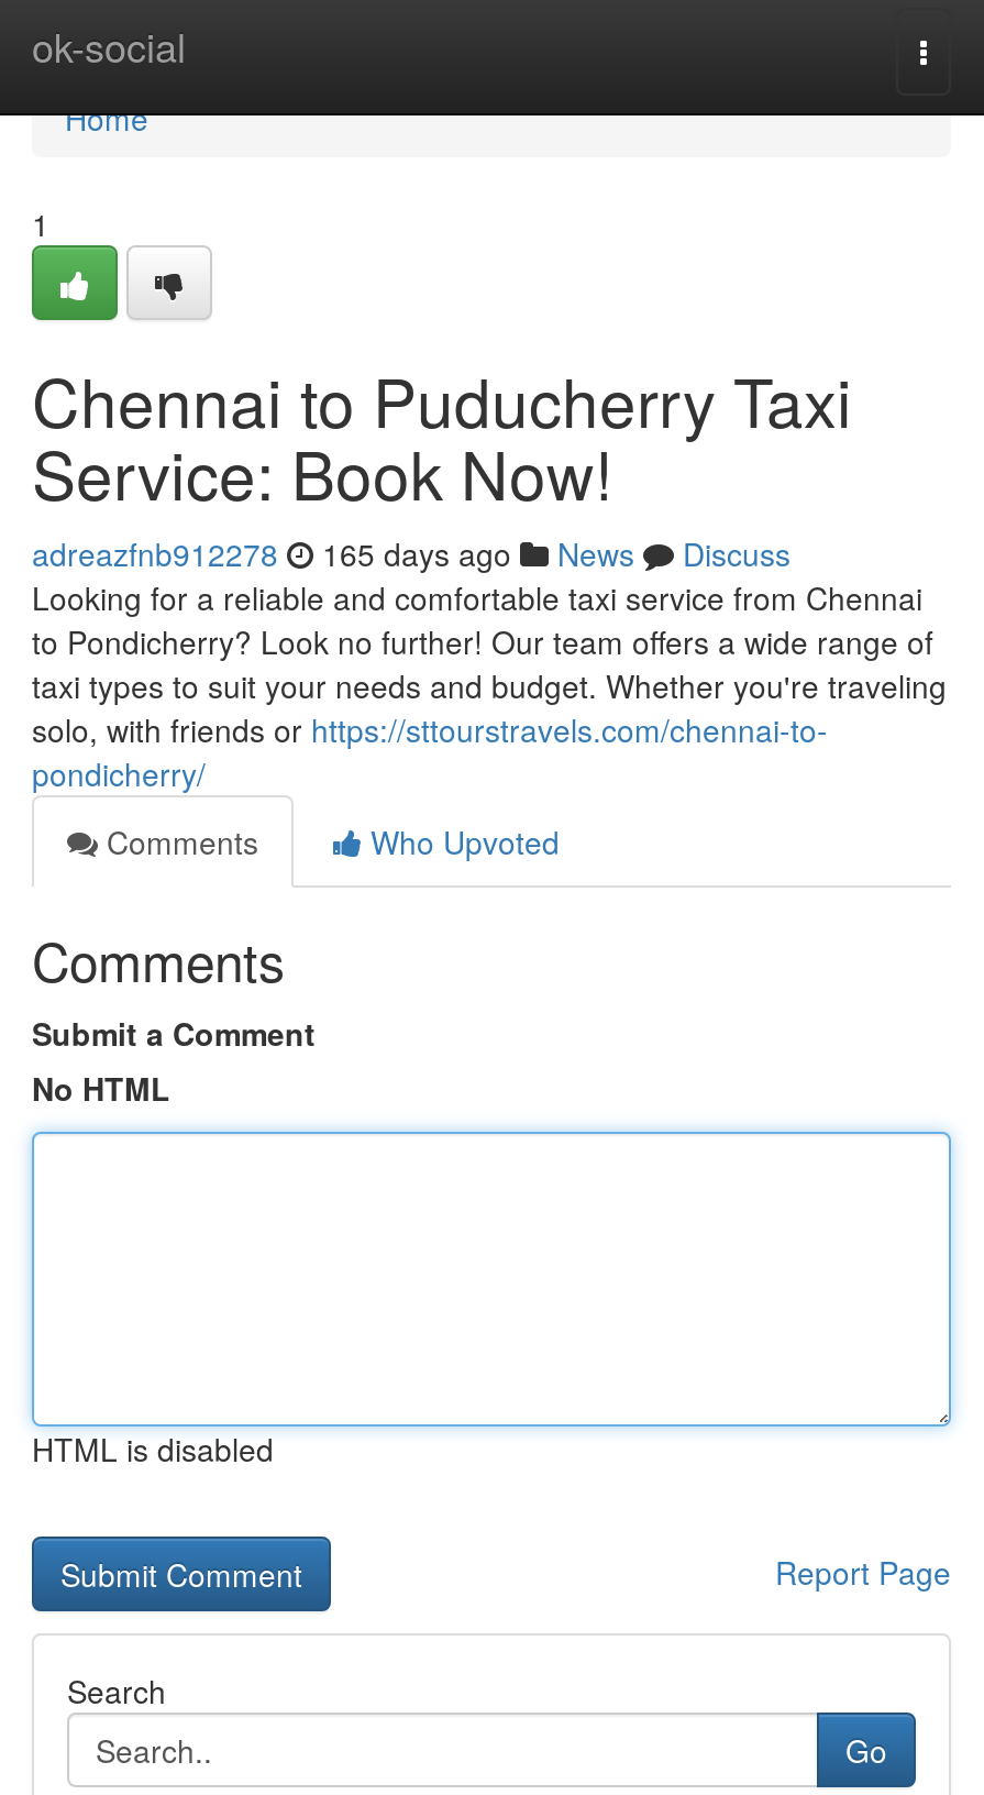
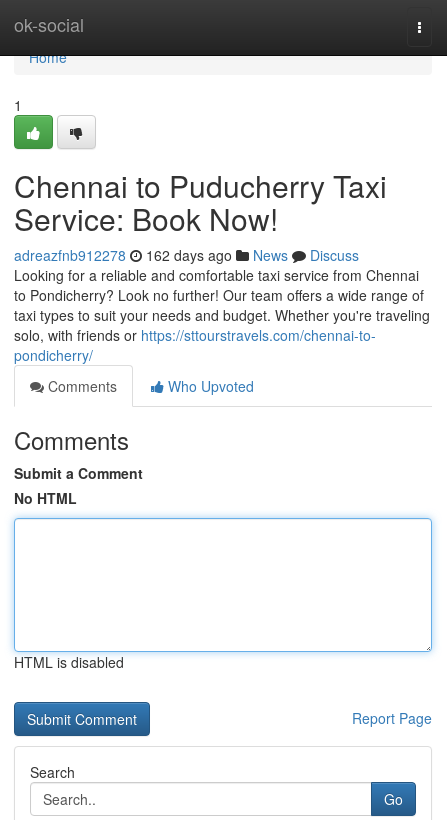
- adreazfnb912278 165 days ago News Discuss
+ adreazfnb912278 162 days ago News Discuss
